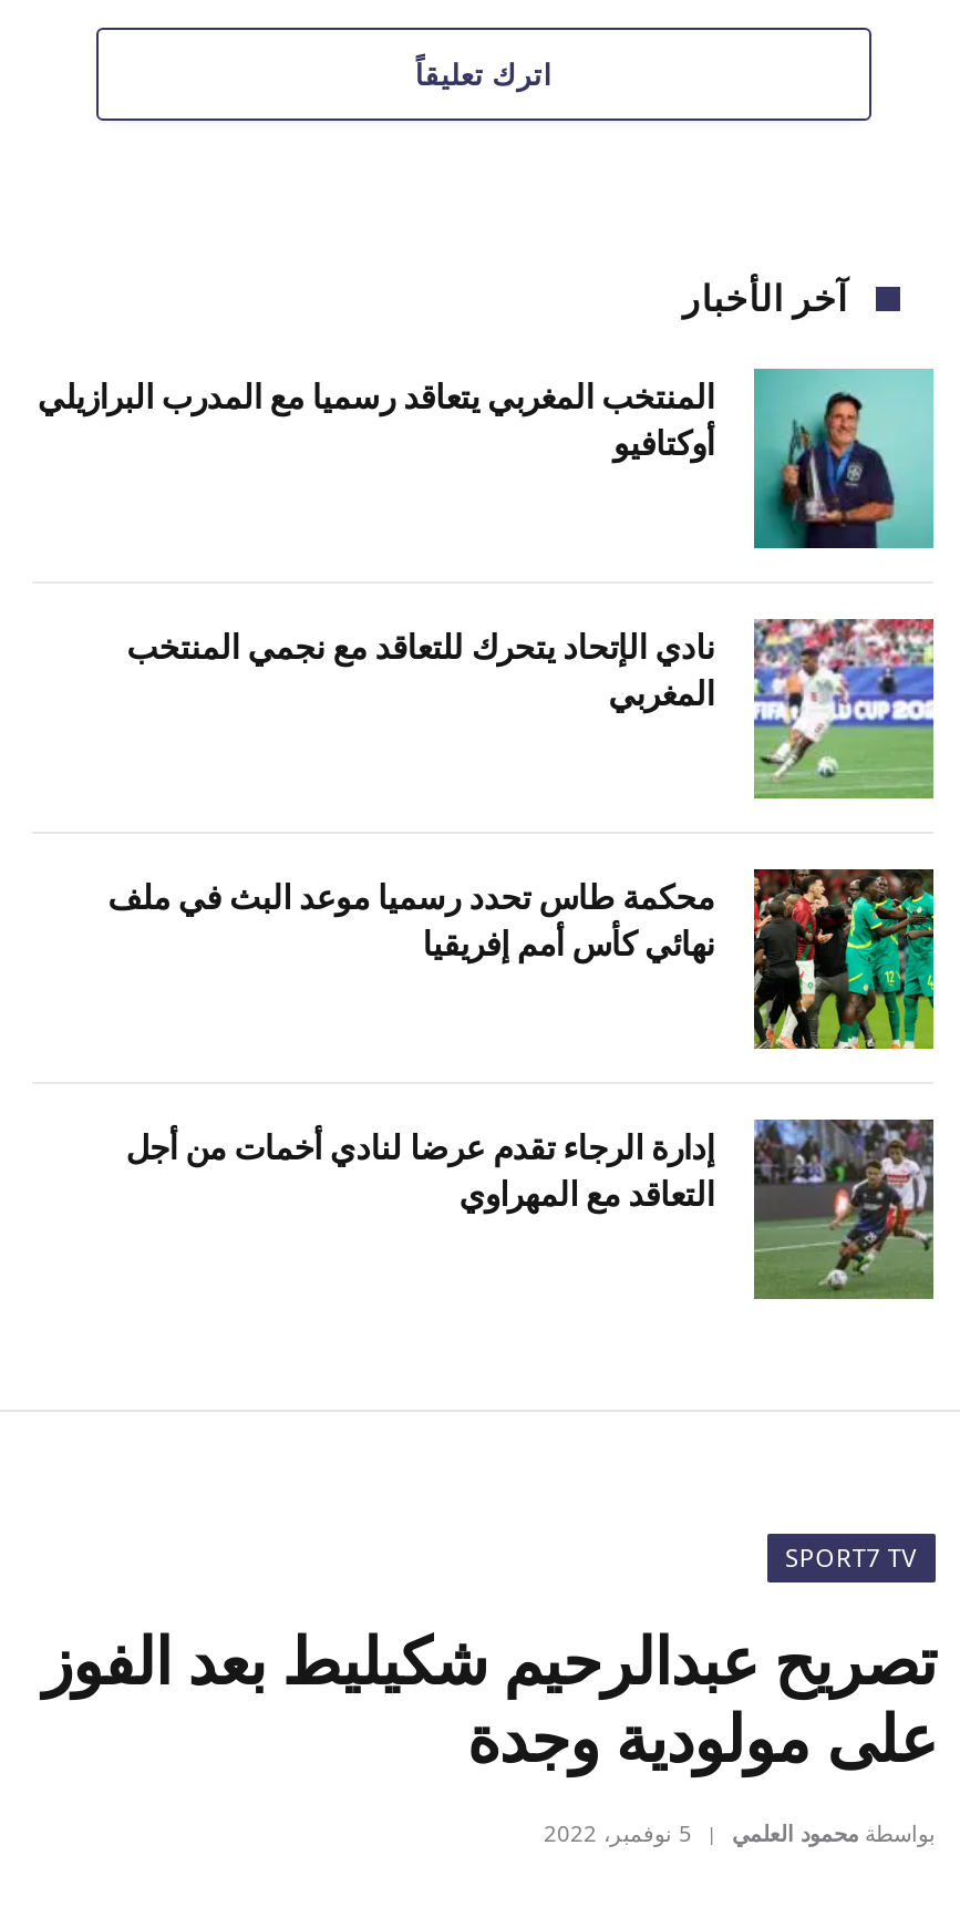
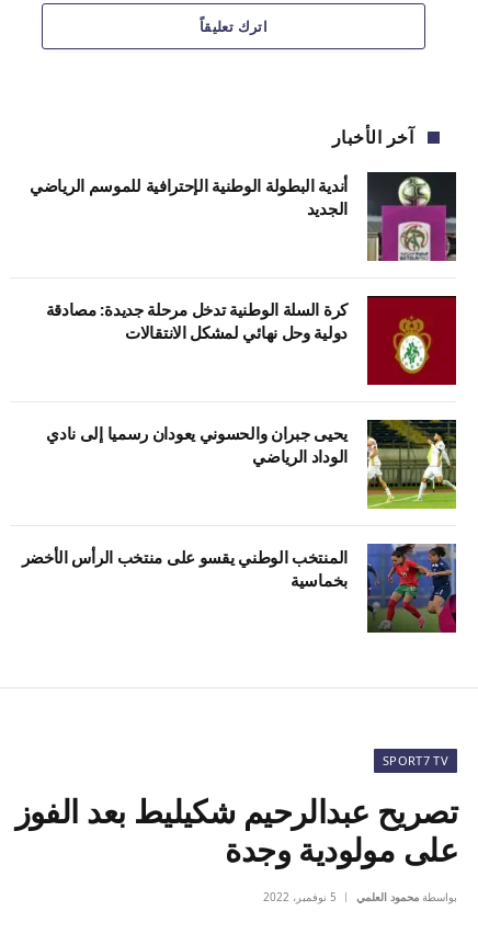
- [image]
- المنتخب المغربي يتعاقد رسميا مع المدرب البرازيلي
- أوكتافيو
+ [image]
+ أندية البطولة الوطنية الإحترافية للموسم الرياضي
+ الجديد

- [image]
- نادي الإتحاد يتحرك للتعاقد مع نجمي المنتخب
- المغربي
+ [image]
+ كرة السلة الوطنية تدخل مرحلة جديدة: مصادقة
+ دولية وحل نهائي لمشكل الانتقالات

- [image]
- محكمة طاس تحدد رسميا موعد البث في ملف
- نهائي كأس أمم إفريقيا
+ [image]
+ يحيى جبران والحسوني يعودان رسميا إلى نادي
+ الوداد الرياضي

- [image]
- إدارة الرجاء تقدم عرضا لنادي أخمات من أجل
- التعاقد مع المهراوي
+ [image]
+ المنتخب الوطني يقسو على منتخب الرأس الأخضر
+ بخماسية
